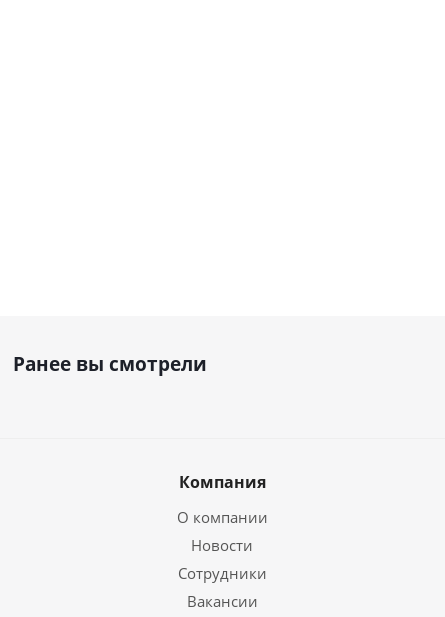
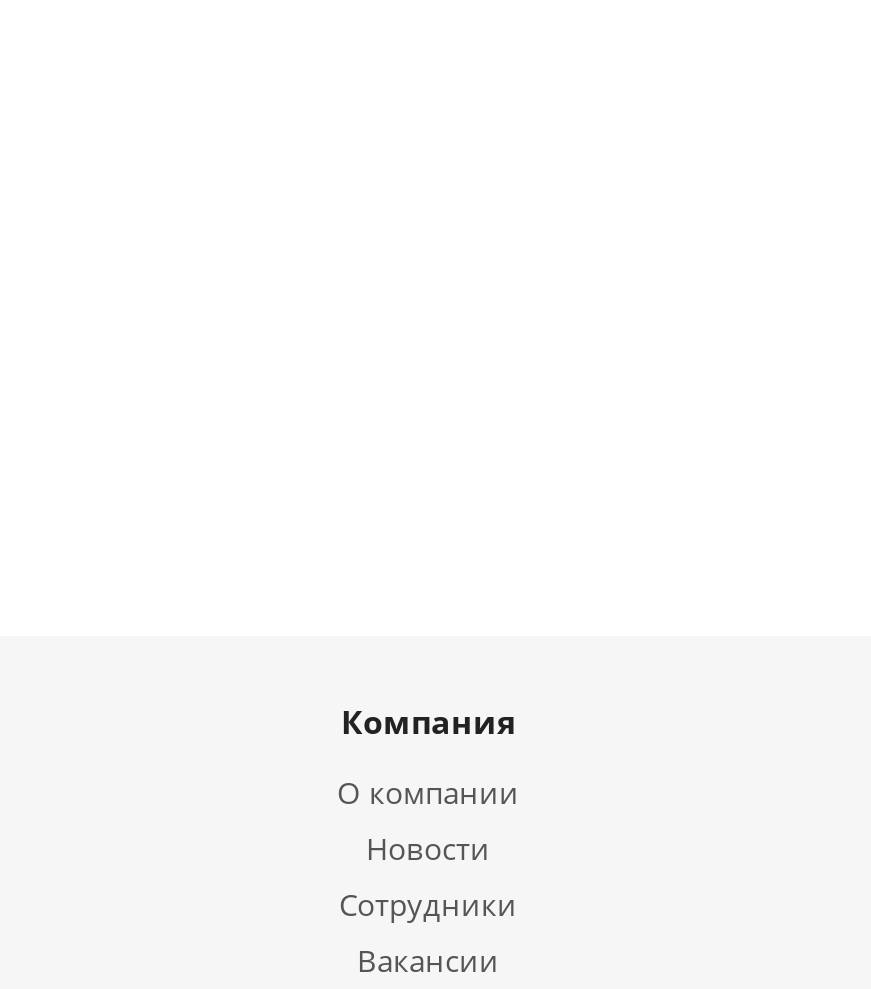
- Ранее вы смотрели
